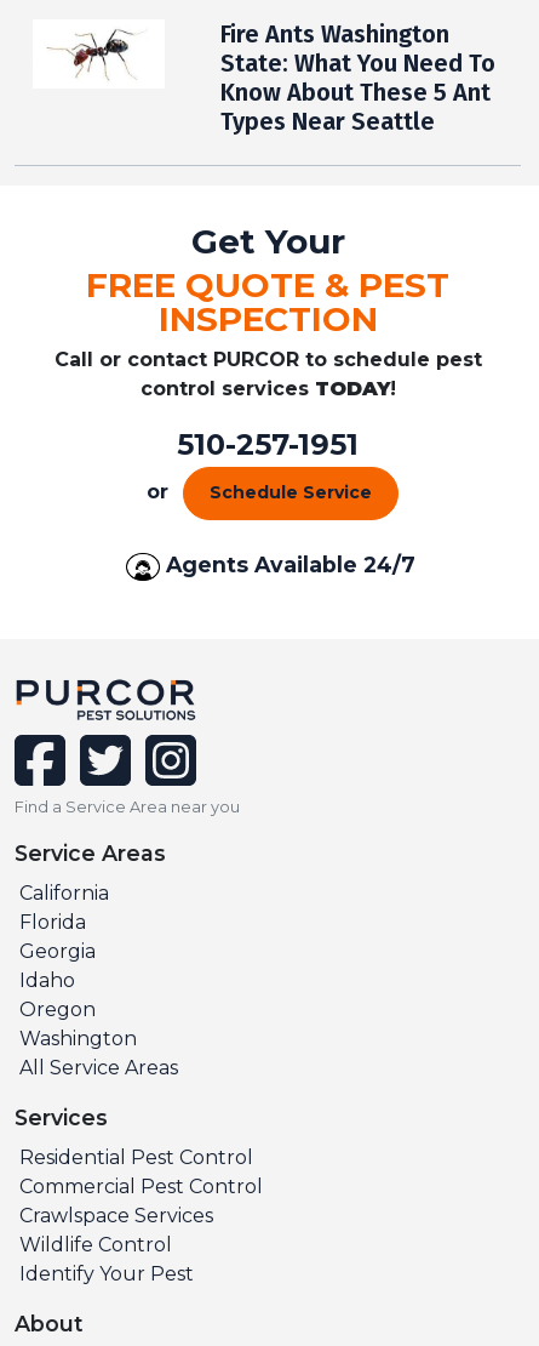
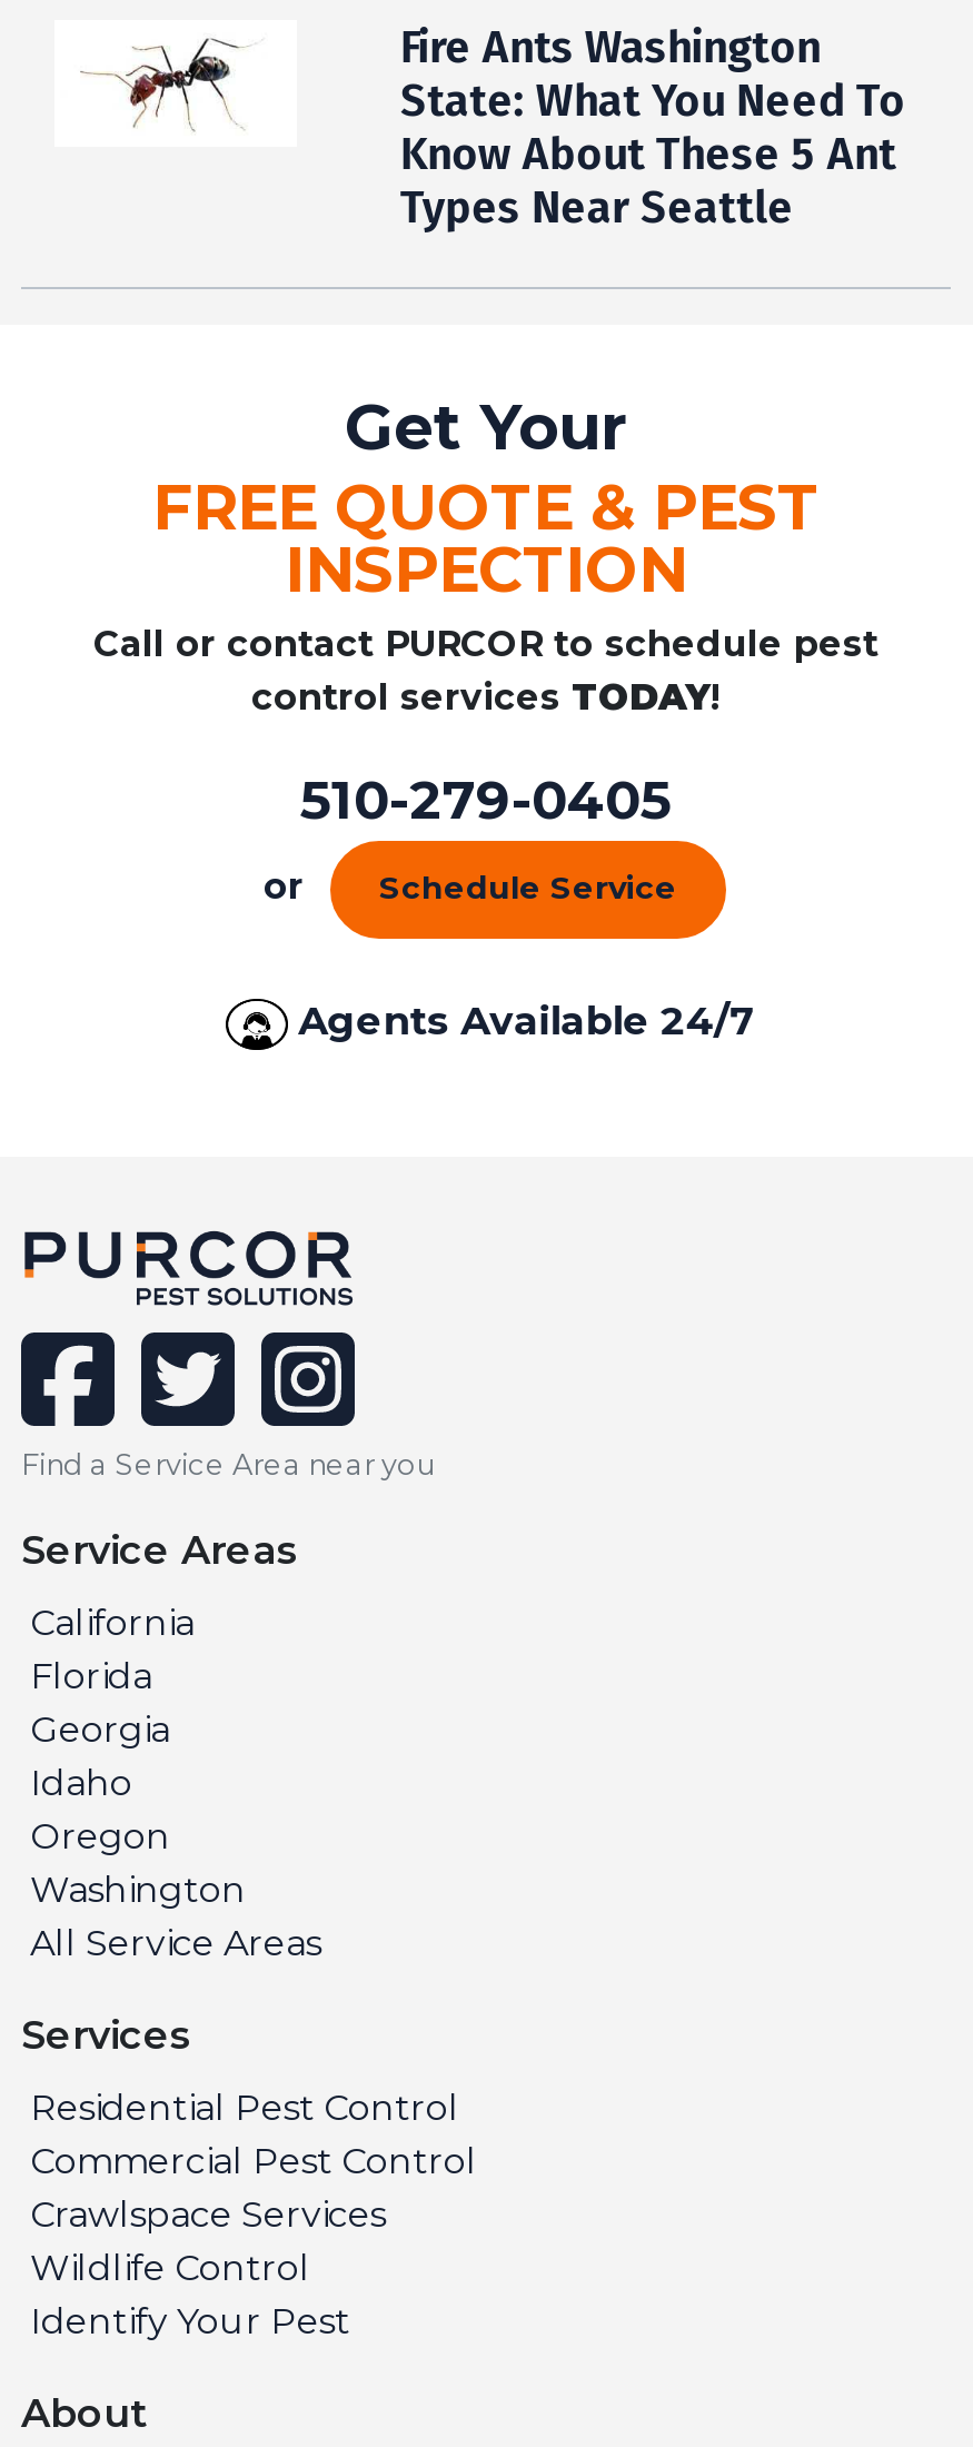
- 510-257-1951
+ 510-279-0405
